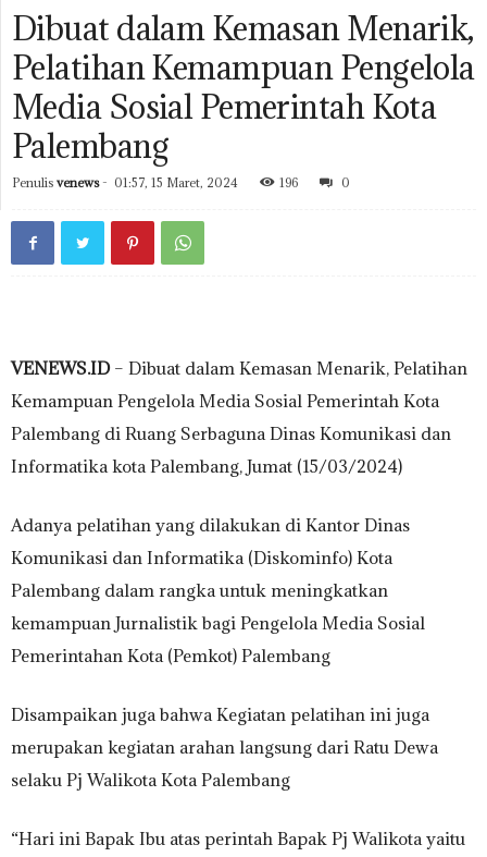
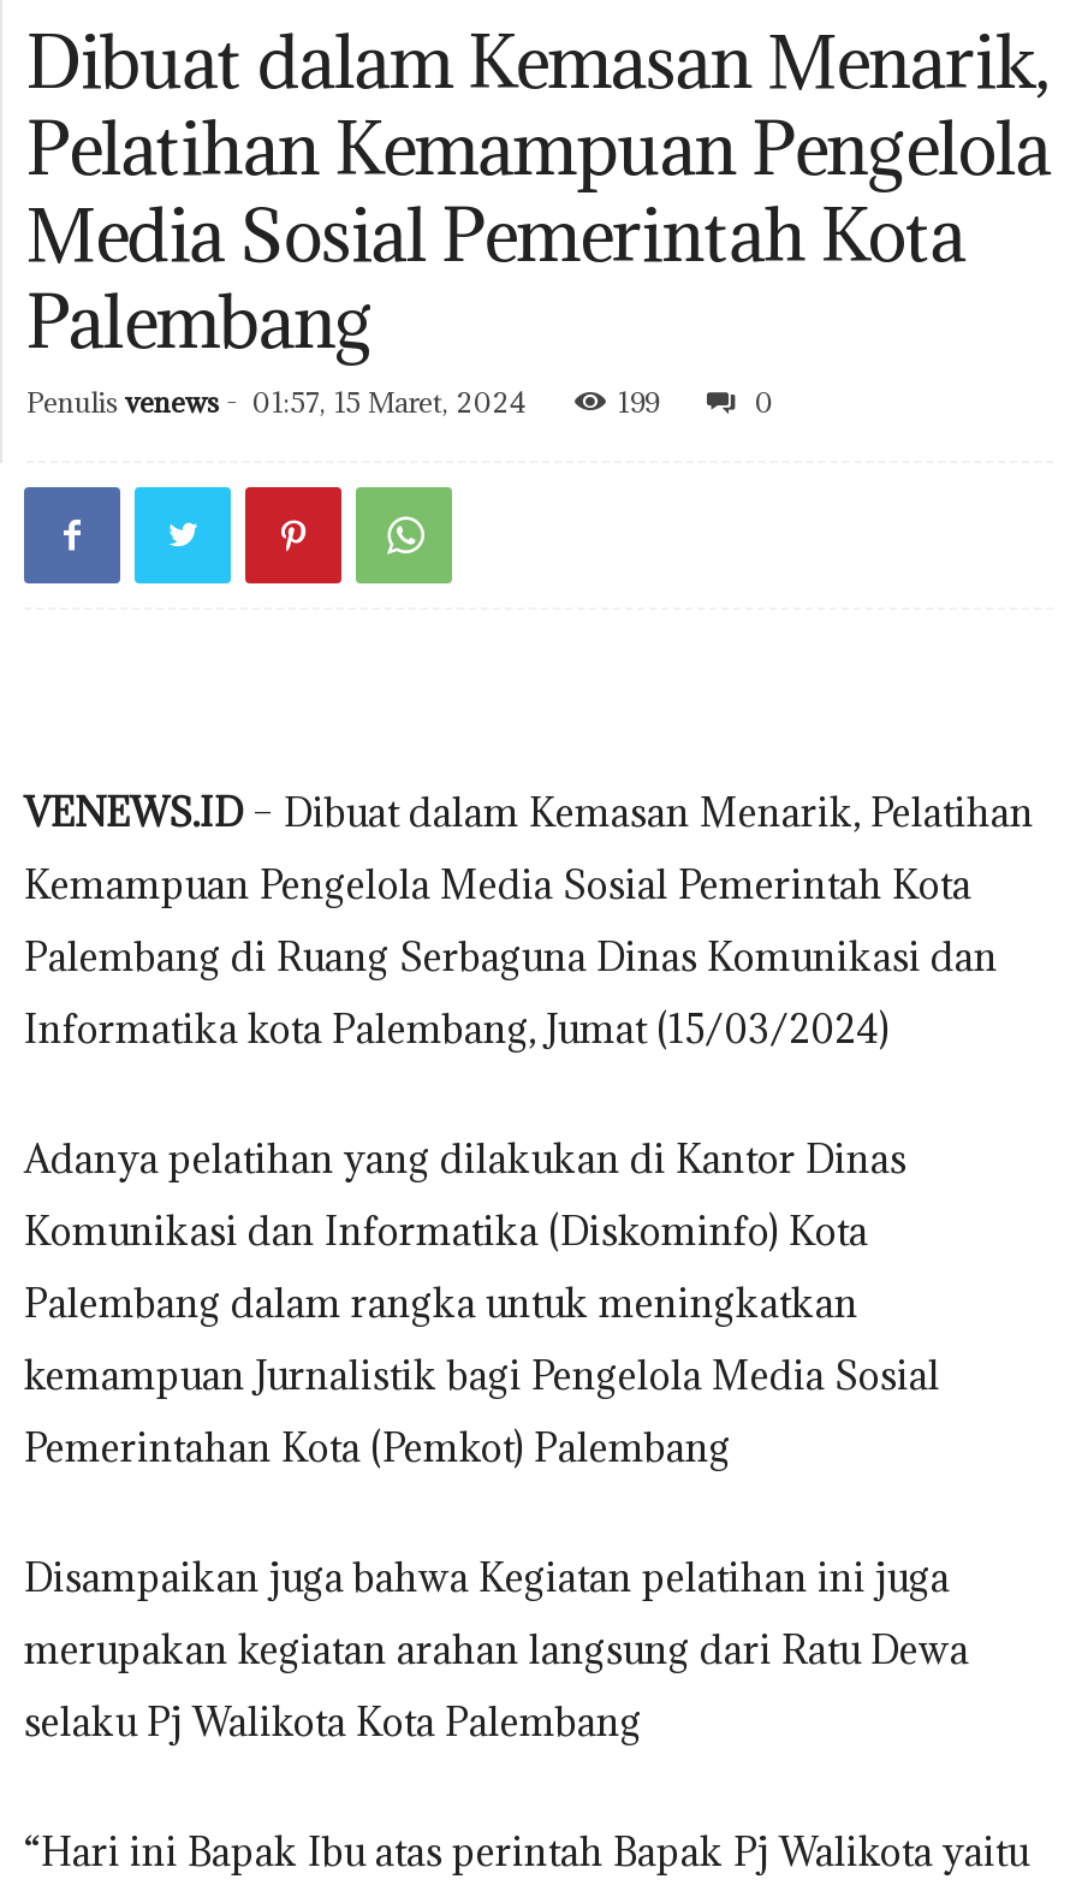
- 196
+ 199
